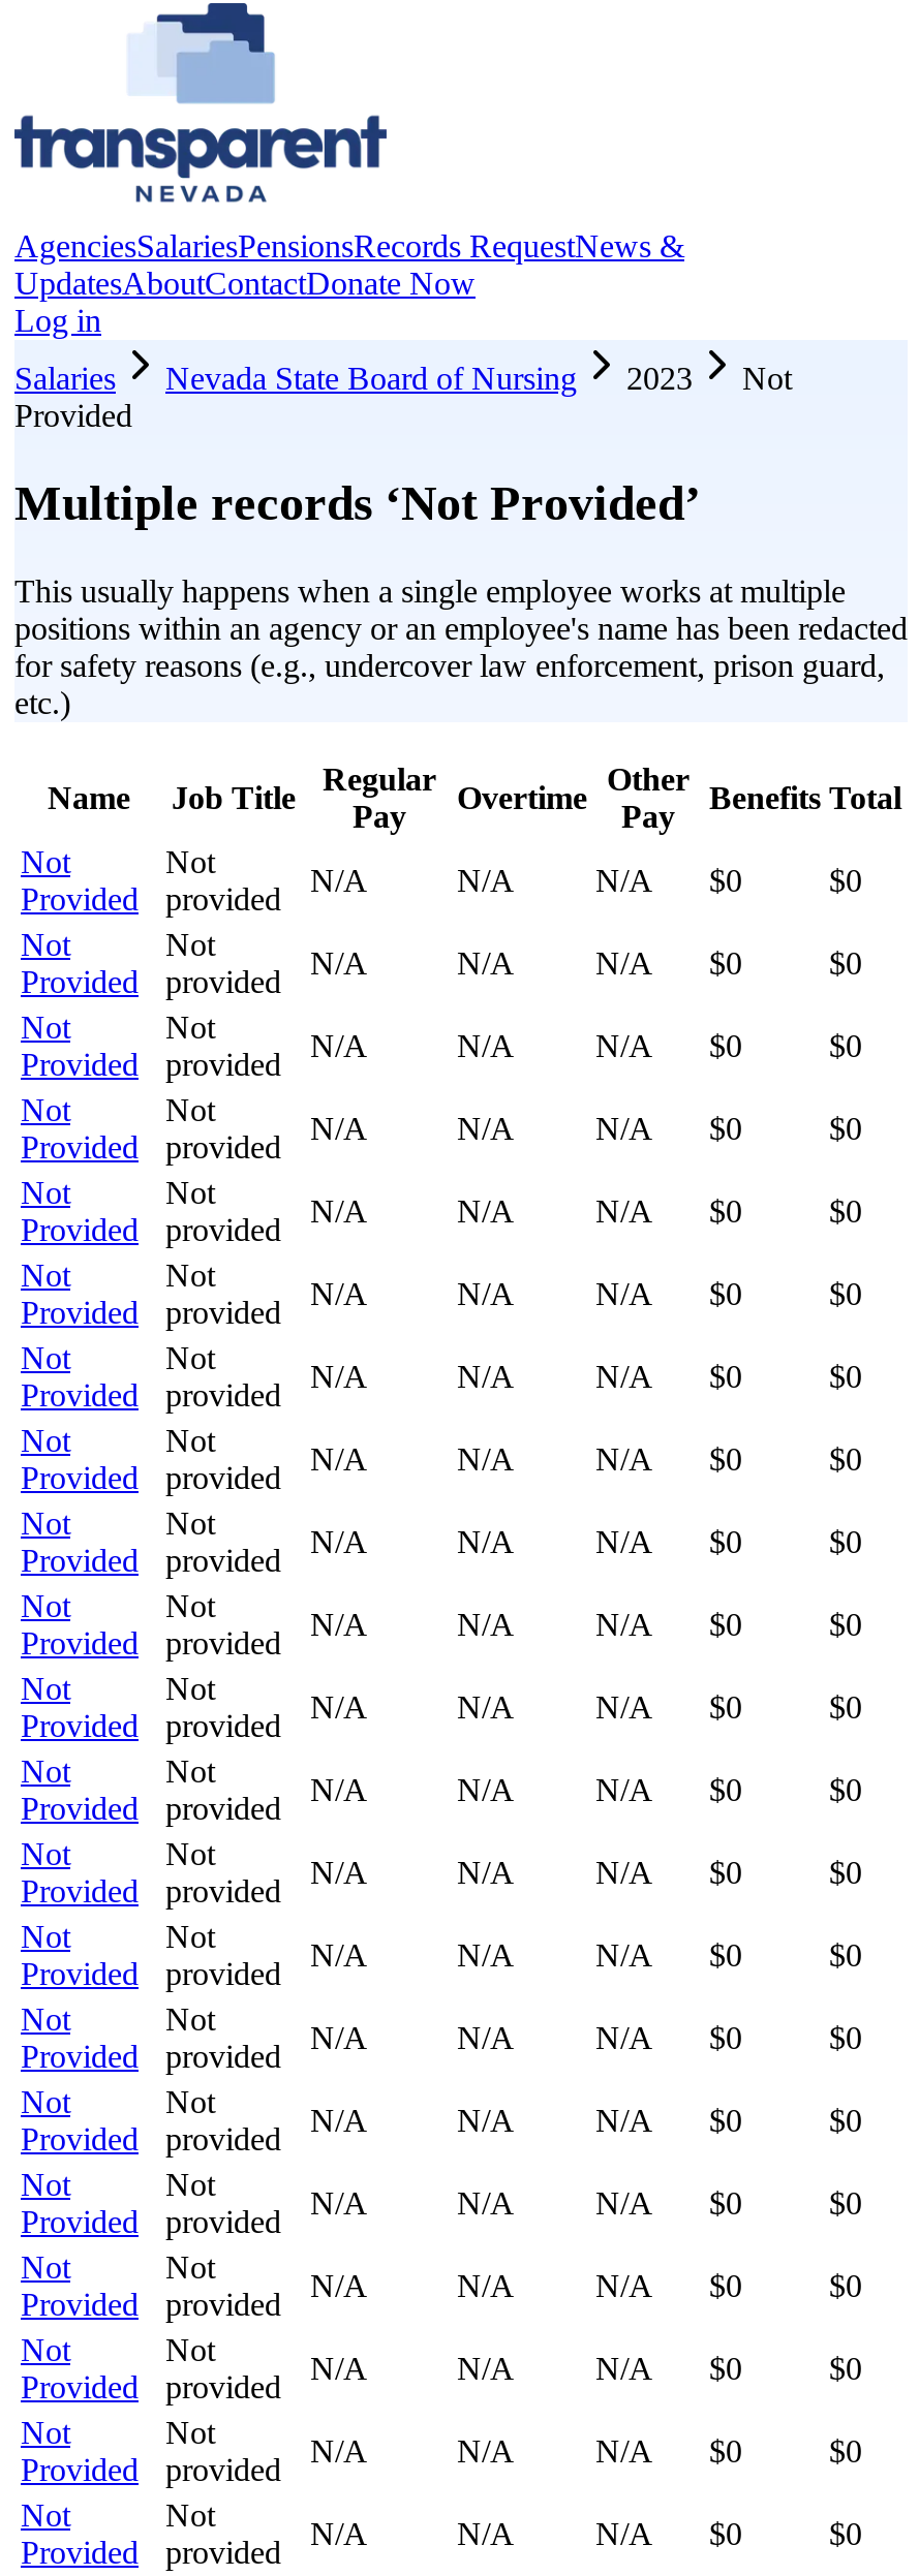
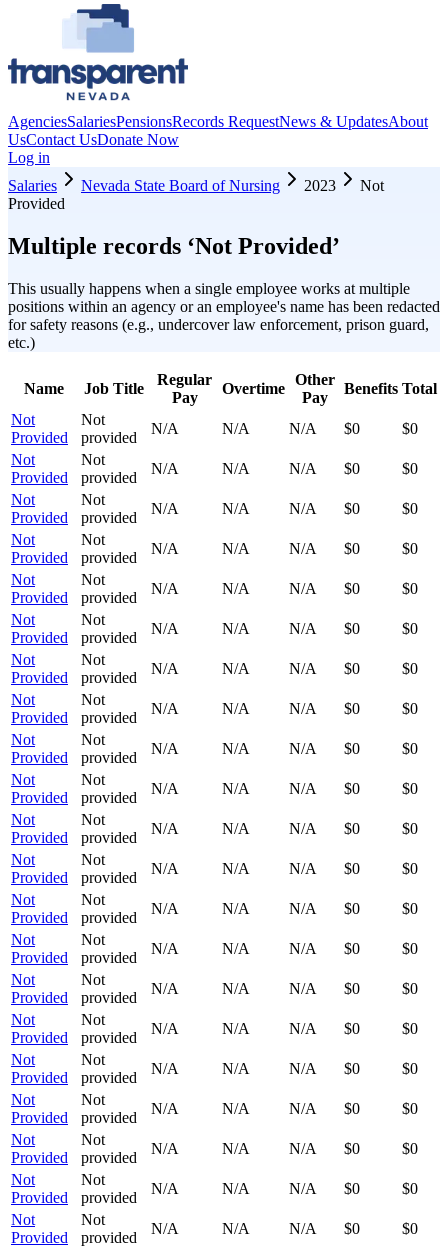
- AgenciesSalariesPensionsRecords RequestNews &
- UpdatesAboutContactDonate Now
+ AgenciesSalariesPensionsRecords RequestNews & UpdatesAbout
+ UsContact UsDonate Now
